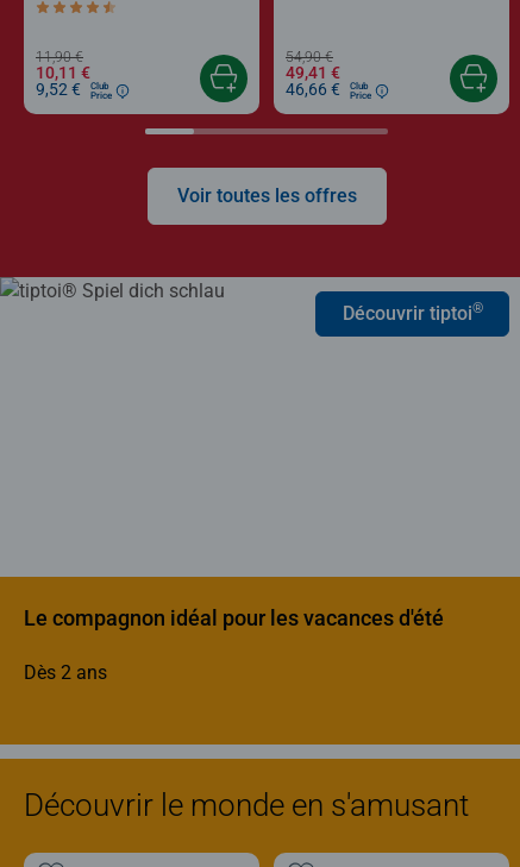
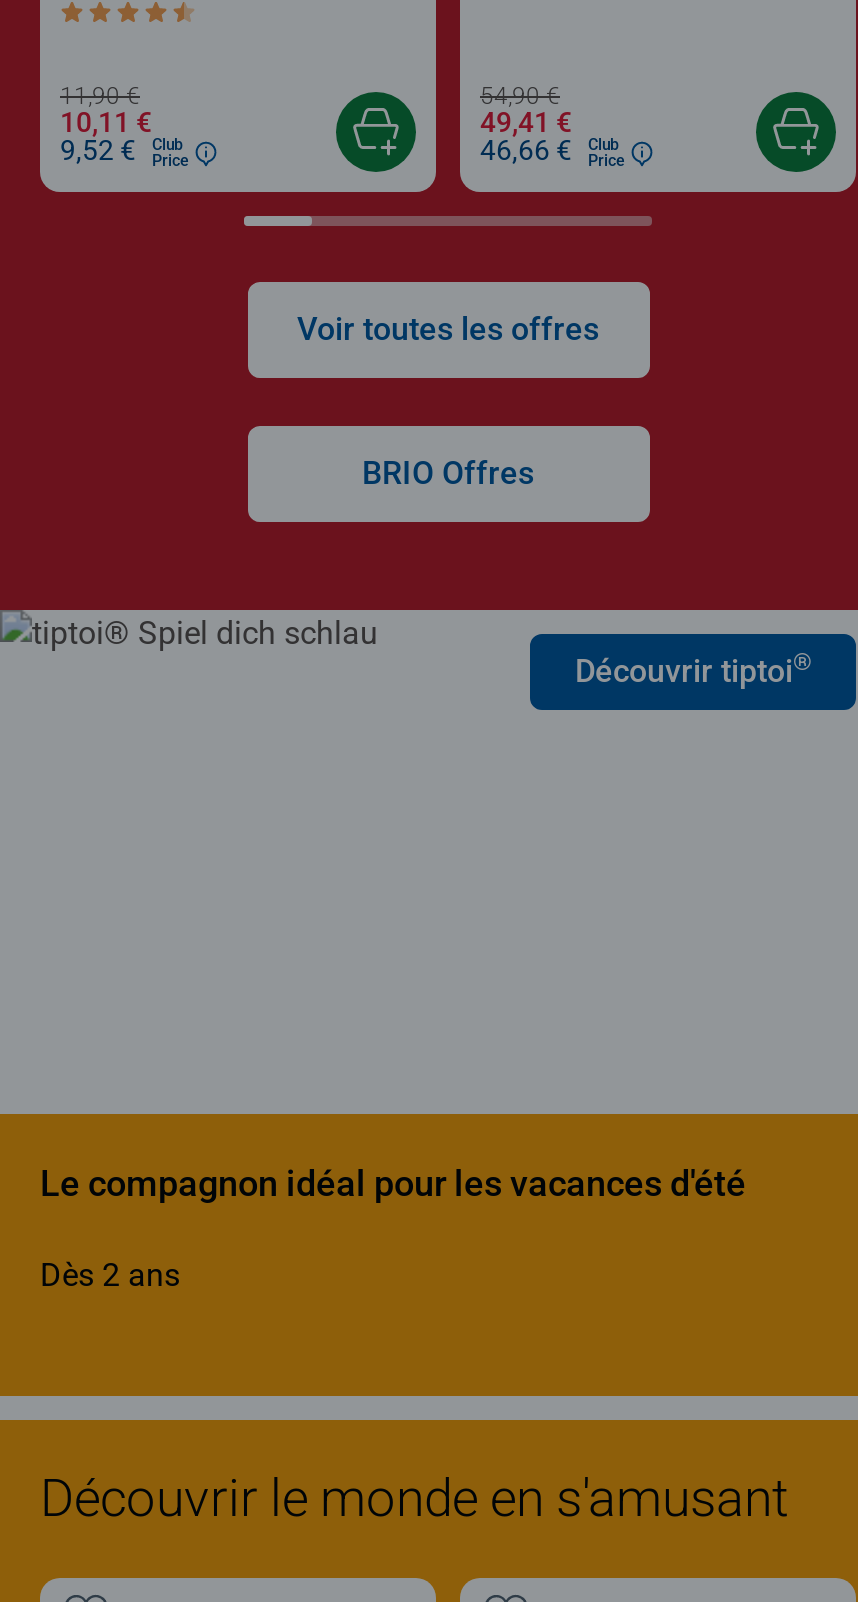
+ BRIO Offres
